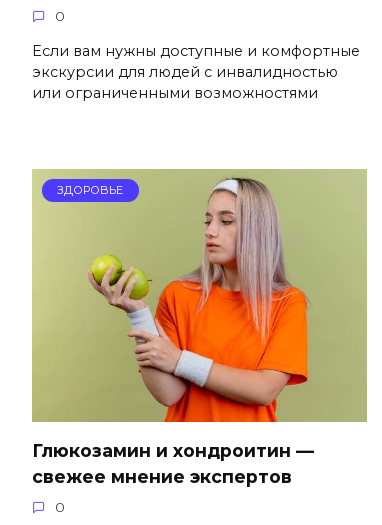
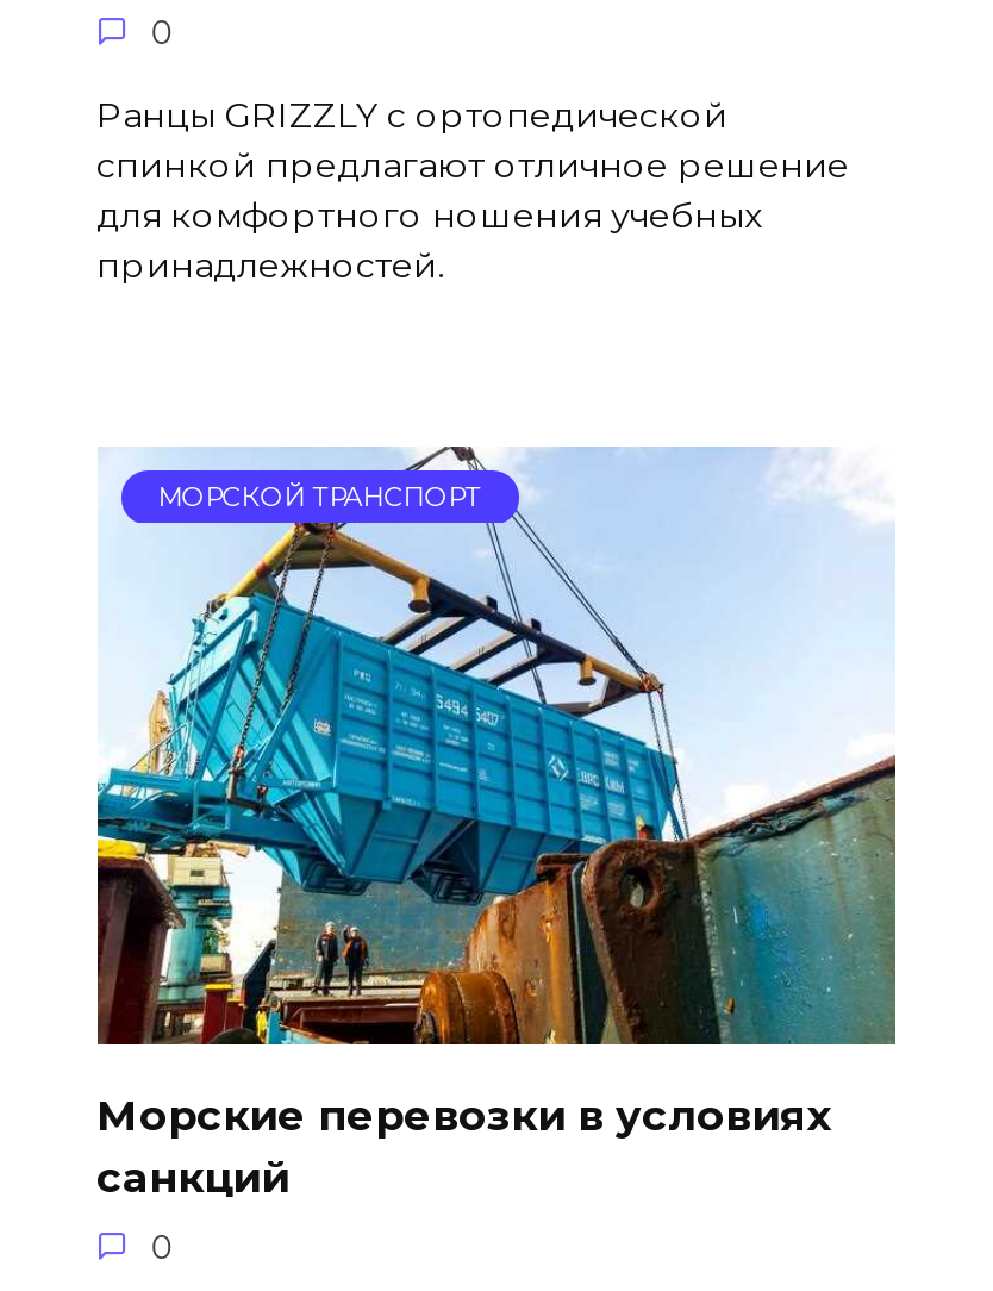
- Если вам нужны доступные и комфортные
- экскурсии для людей с инвалидностью
- или ограниченными возможностями
+ Ранцы GRIZZLY с ортопедической
+ спинкой предлагают отличное решение
+ для комфортного ношения учебных
+ принадлежностей.

- [image]
- ЗДОРОВЬЕ
+ [image]
+ МОРСКОЙ ТРАНСПОРТ

- Глюкозамин и хондроитин —
- свежее мнение экспертов
+ Морские перевозки в условиях
+ санкций
